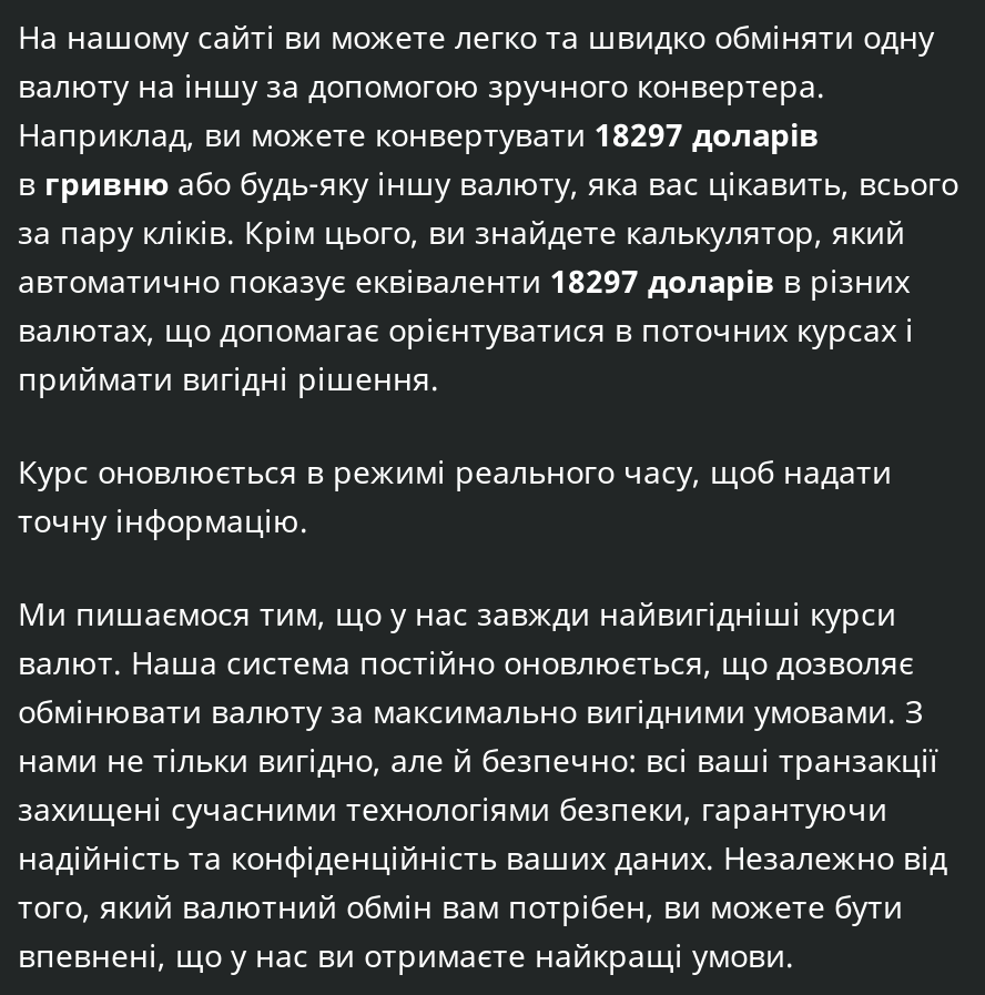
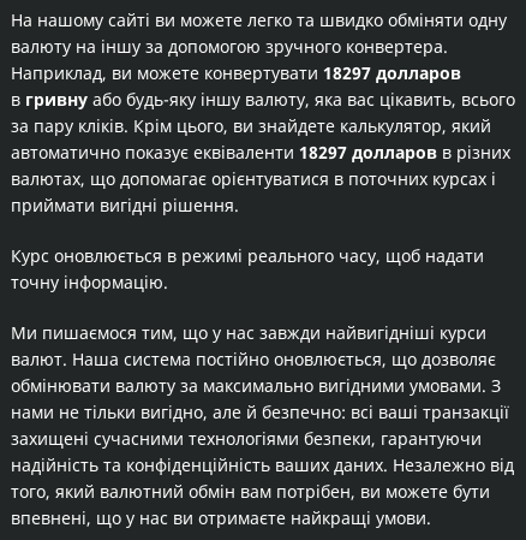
- Наприклад, ви можете конвертувати 18297 доларів
+ Наприклад, ви можете конвертувати 18297 долларов

- в гривню або будь-яку іншу валюту, яка вас цікавить, всього
+ в гривну або будь-яку іншу валюту, яка вас цікавить, всього

- автоматично показує еквіваленти 18297 доларів в різних
+ автоматично показує еквіваленти 18297 долларов в різних
